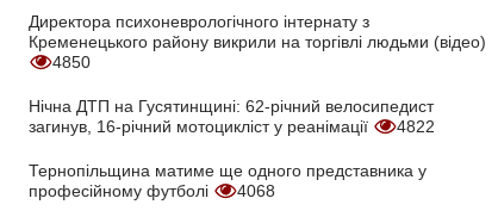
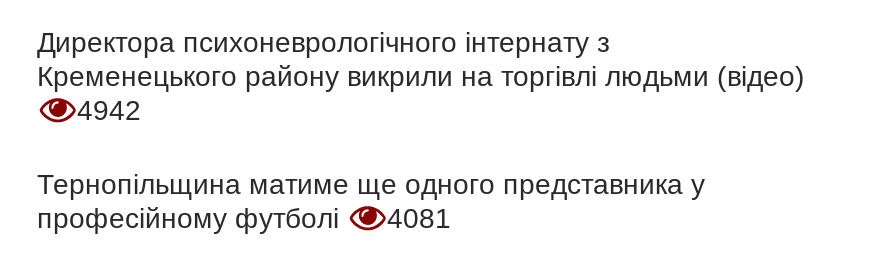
- 4850
- Нічна ДТП на Гусятинщині: 62-річний велосипедист
- загинув, 16-річний мотоцикліст у реанімації
- 4822
+ 4942

- професійному футболі 4068
+ професійному футболі 4081
